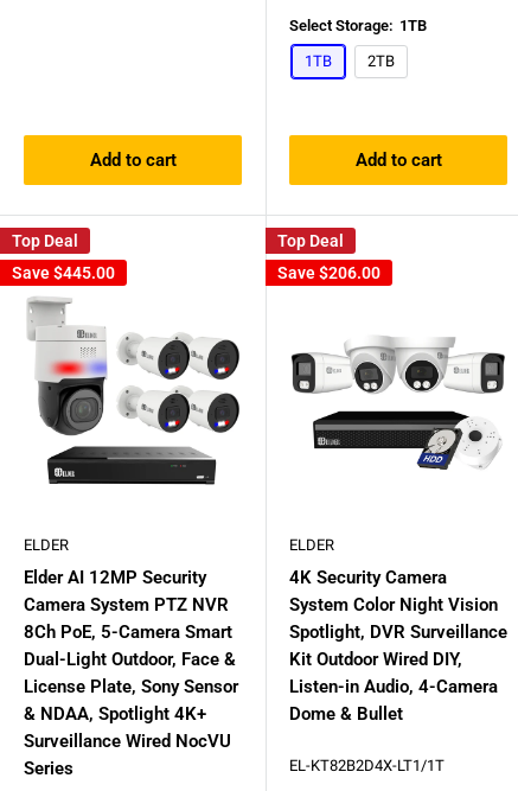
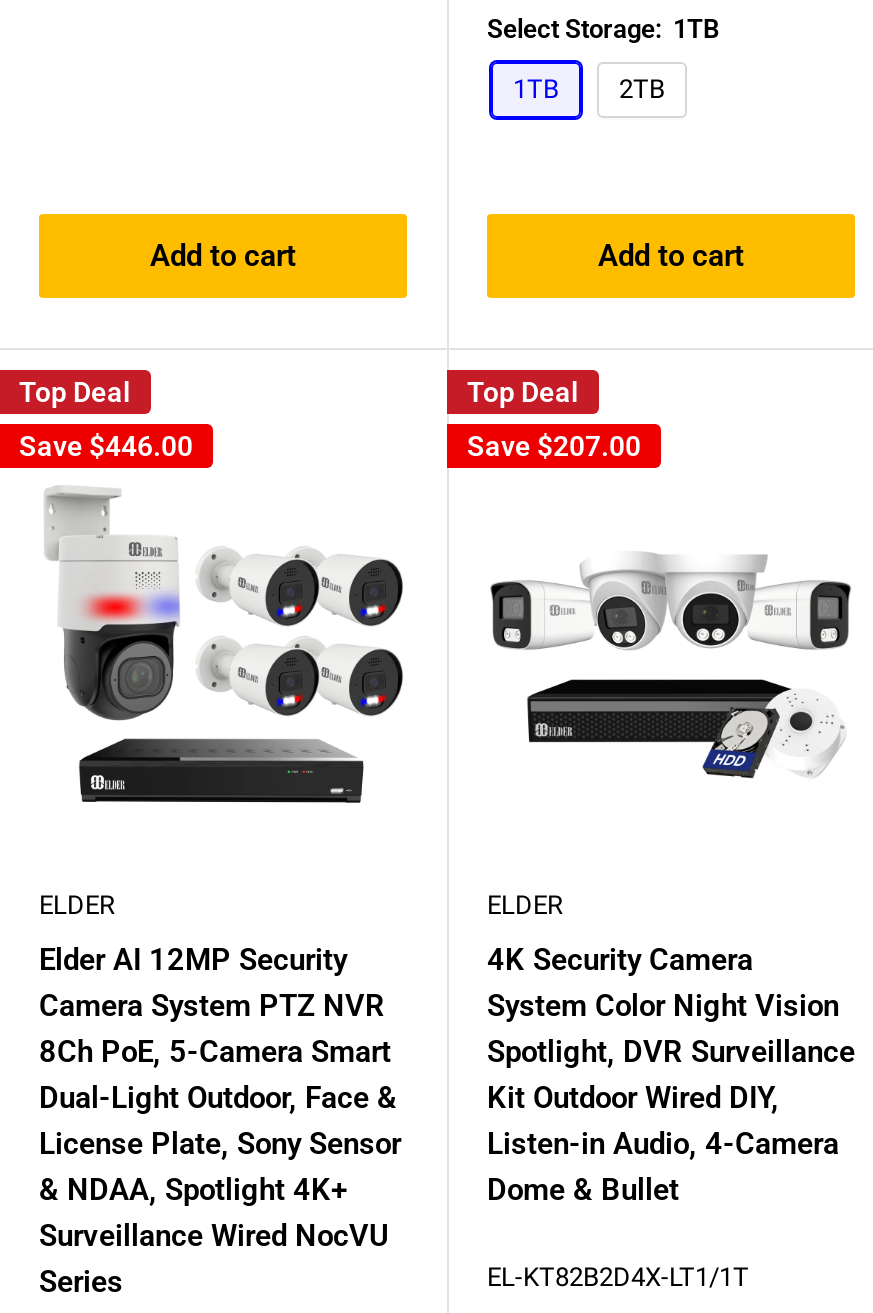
- Save $445.00
+ Save $446.00

- Save $206.00
+ Save $207.00
